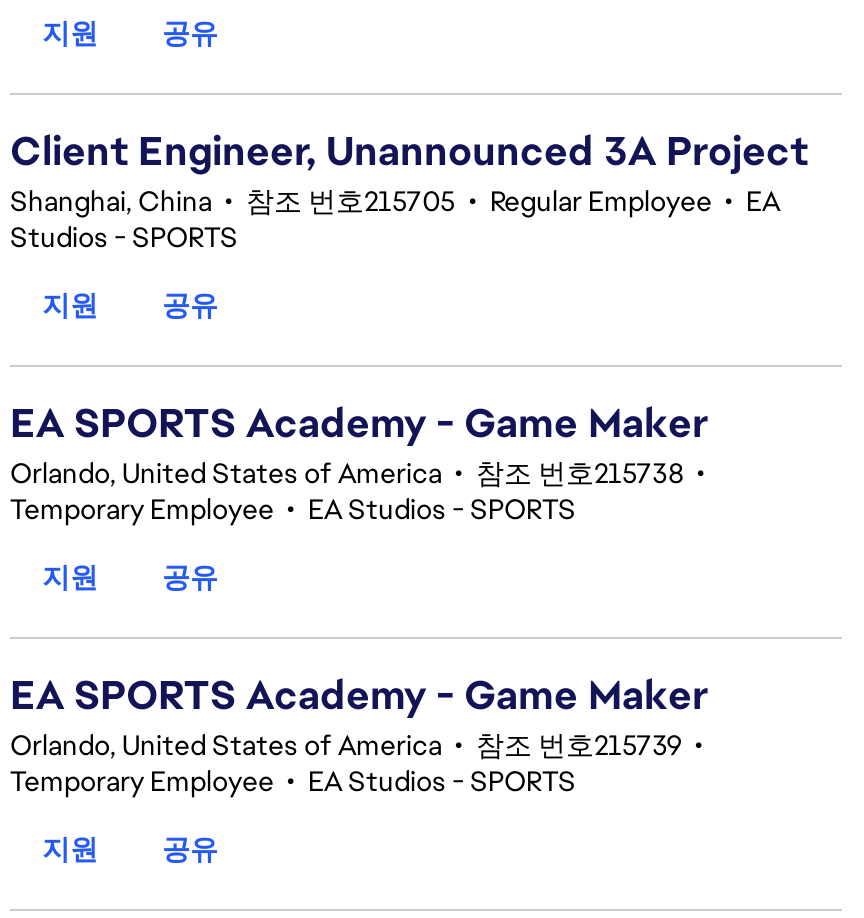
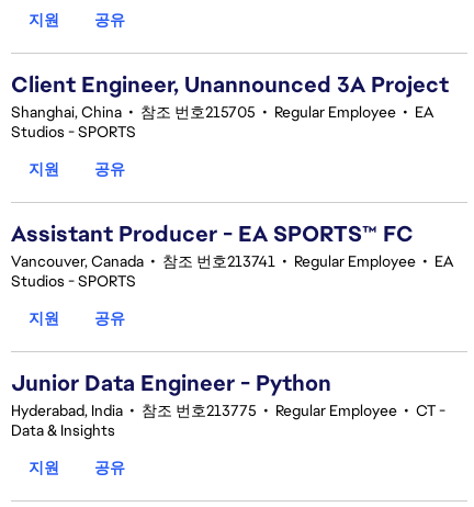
- EA SPORTS Academy - Game Maker
- Orlando, United States of America • 참조 번호215738 •
- Temporary Employee • EA Studios - SPORTS
+ Assistant Producer - EA SPORTS™ FC
+ Vancouver, Canada • 참조 번호213741 • Regular Employee • EA
+ Studios - SPORTS

- EA SPORTS Academy - Game Maker
- Orlando, United States of America • 참조 번호215739 •
- Temporary Employee • EA Studios - SPORTS
+ Junior Data Engineer - Python
+ Hyderabad, India • 참조 번호213775 • Regular Employee • CT -
+ Data & Insights
